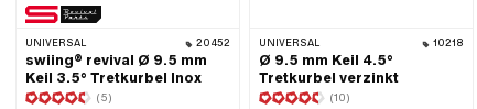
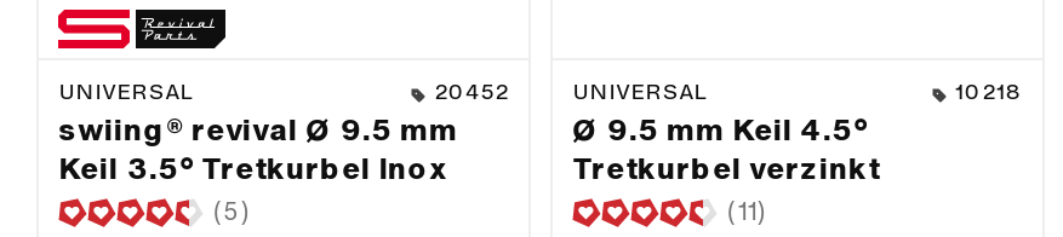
- (10)
+ (11)
